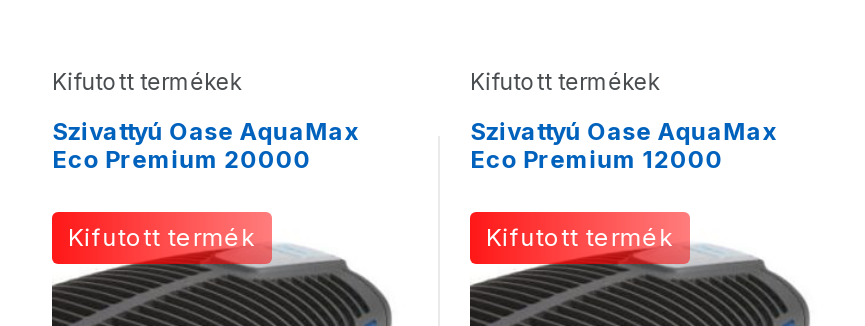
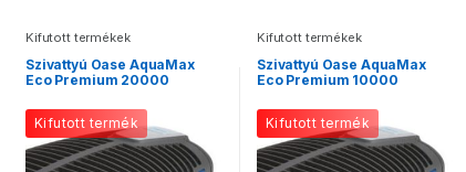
- Eco Premium 12000
+ Eco Premium 10000
